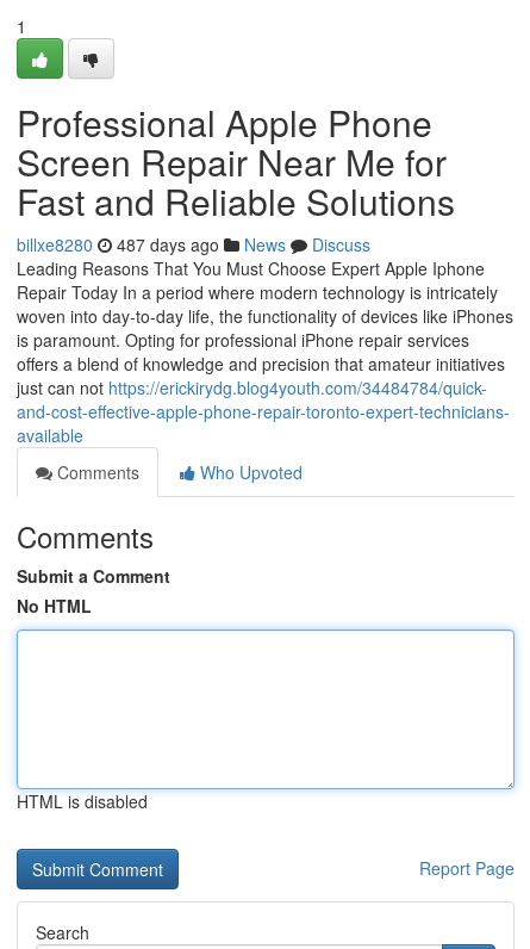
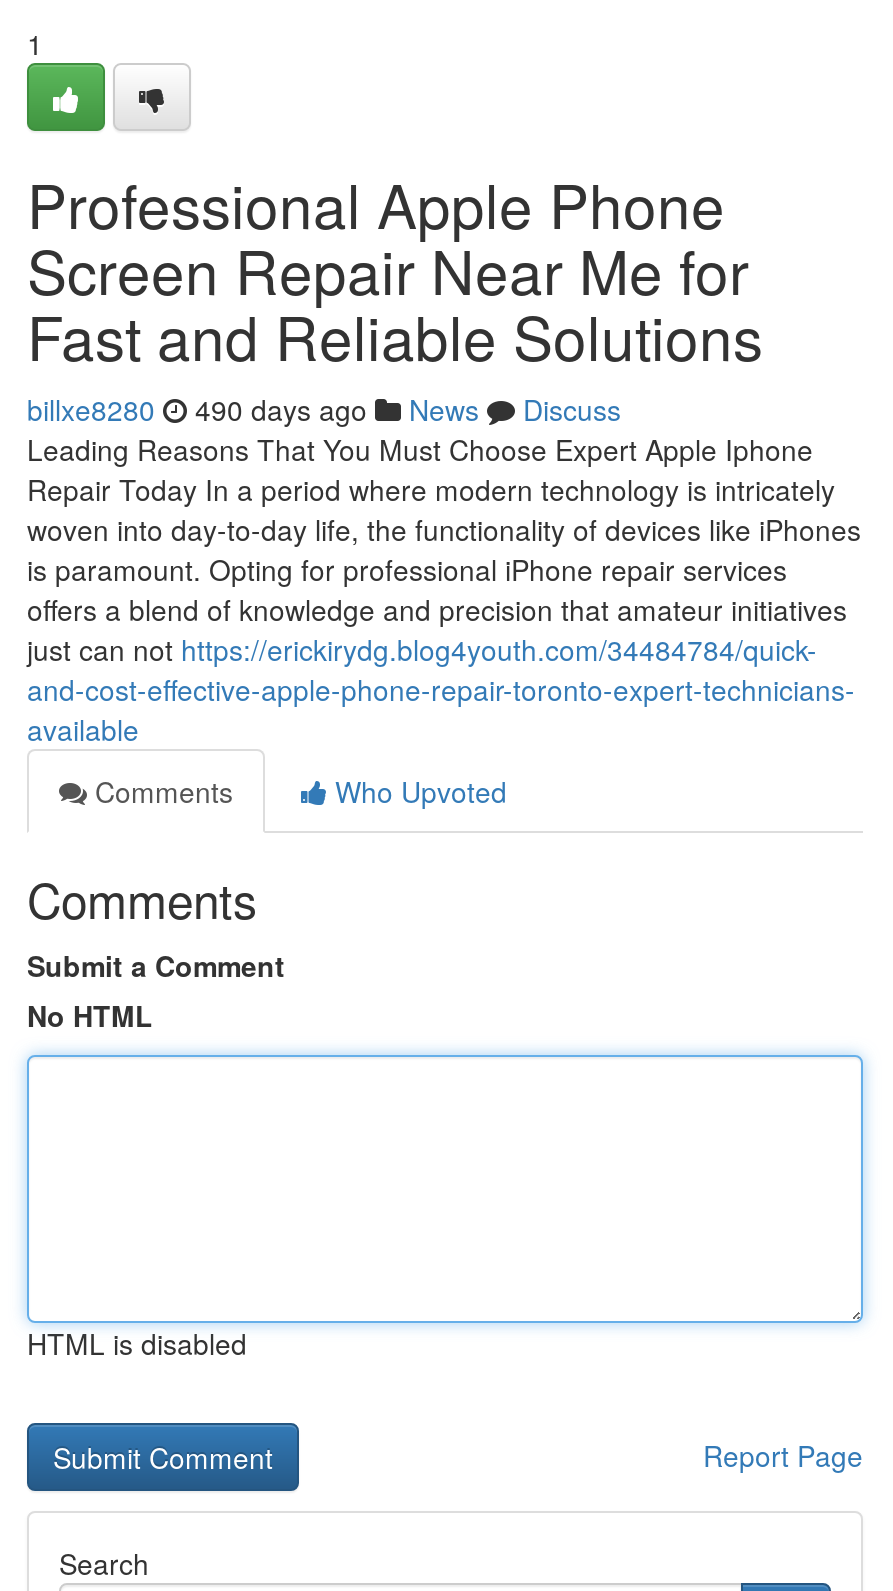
- billxe8280 487 days ago News Discuss
+ billxe8280 490 days ago News Discuss
